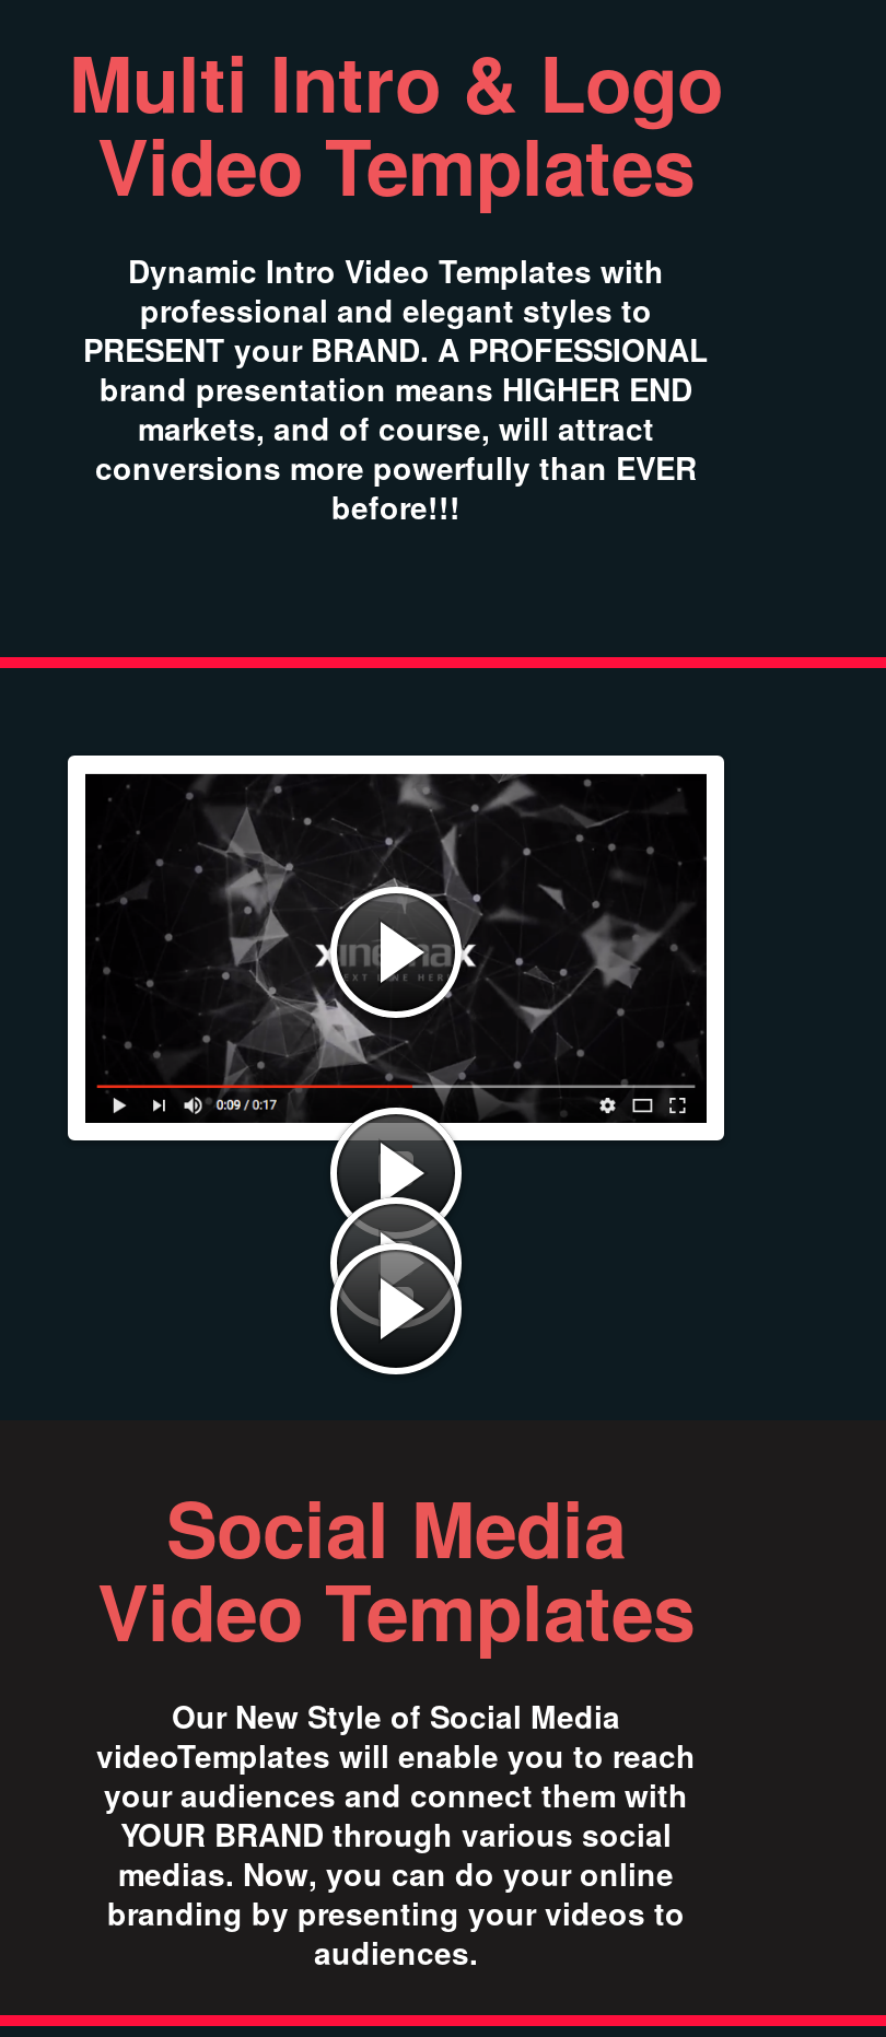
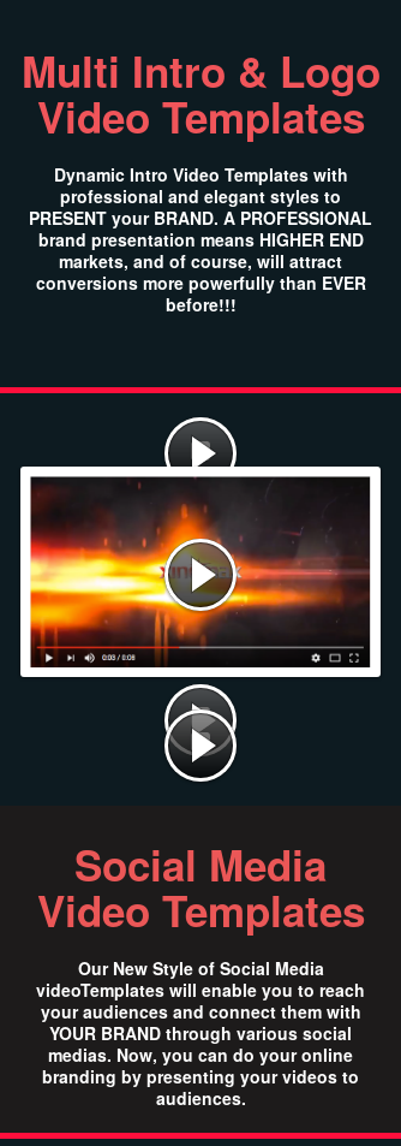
- [image]
+ [image]
